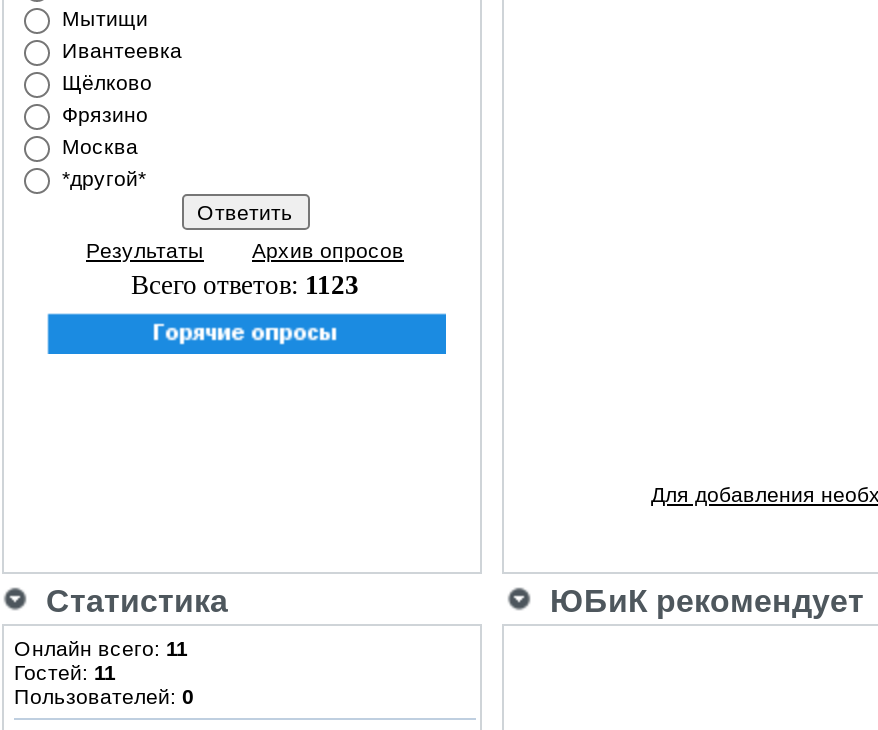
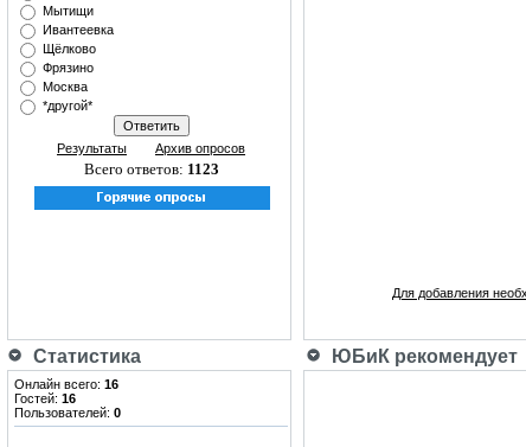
- Онлайн всего: 11
+ Онлайн всего: 16

- Гостей: 11
+ Гостей: 16
